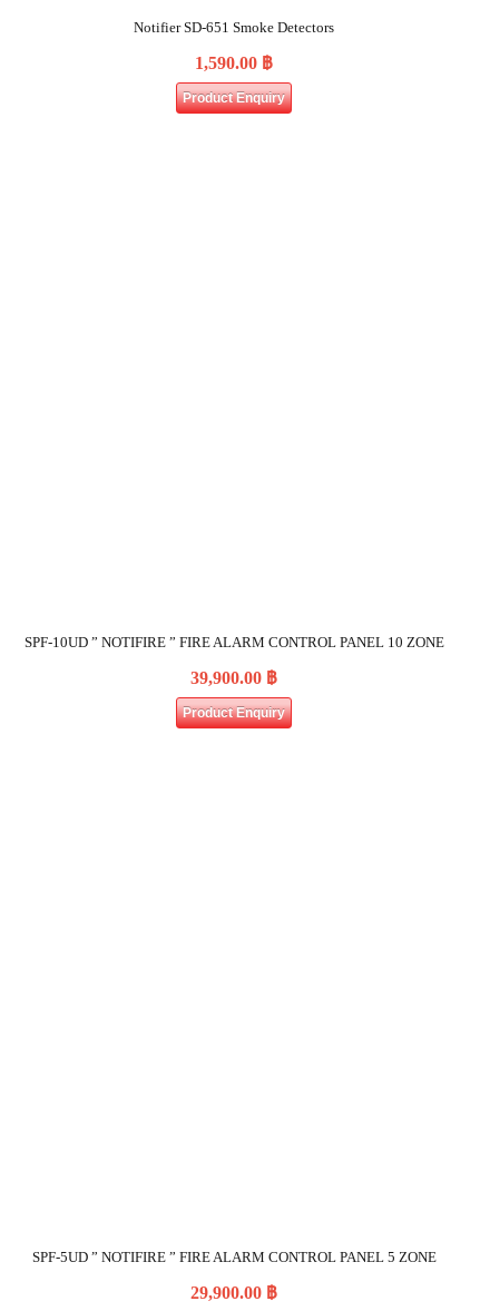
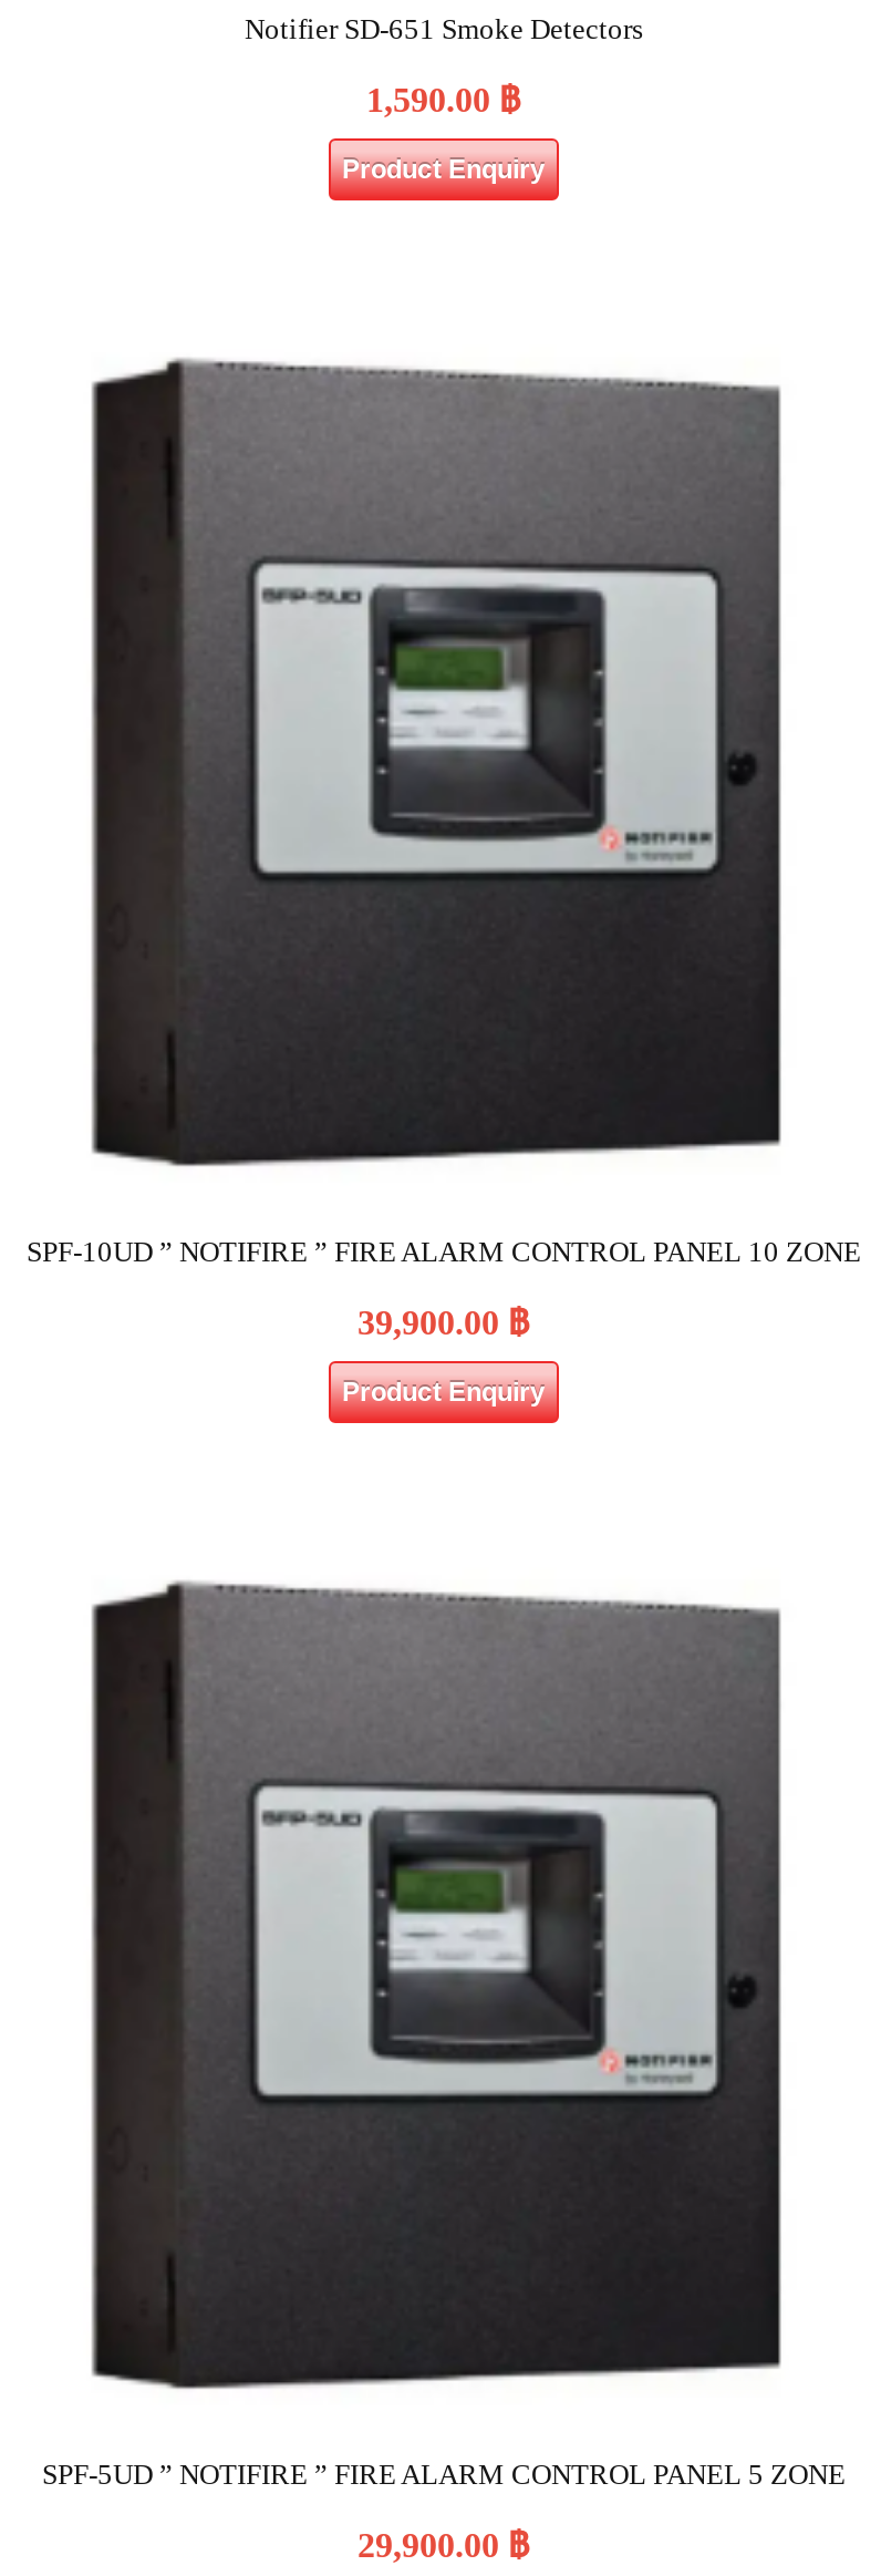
+ [image]

+ [image]
